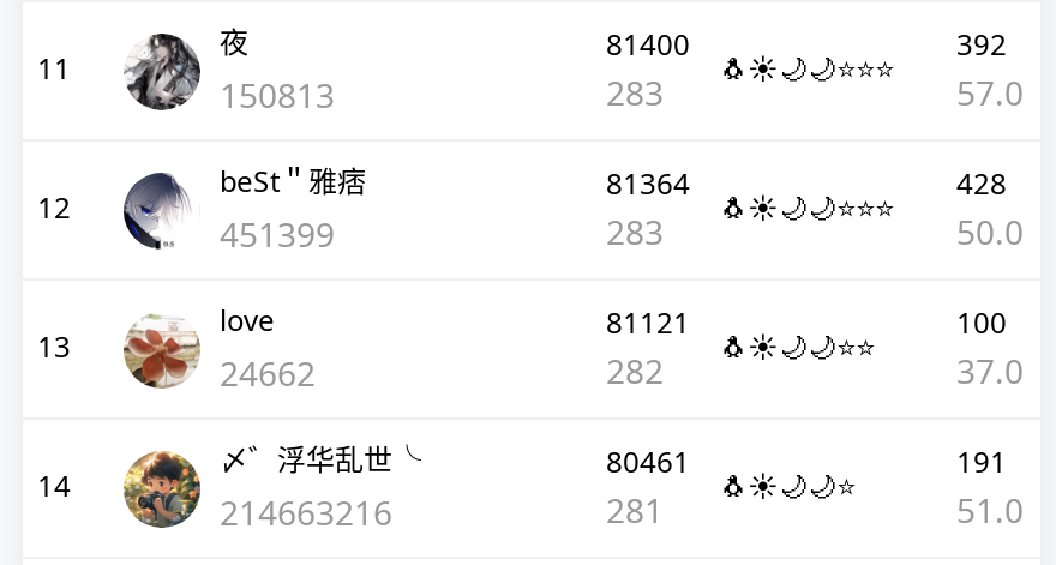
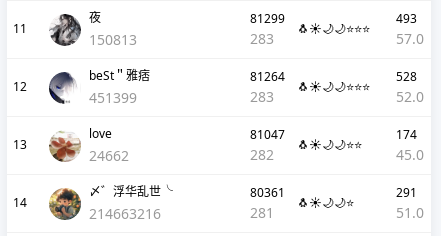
- 81400
+ 81299

- 392
+ 493

- 81364
+ 81264

- 428
+ 528

- 50.0
+ 52.0

- 81121
+ 81047

- 100
+ 174

- 37.0
+ 45.0

- 80461
+ 80361

- 191
+ 291
